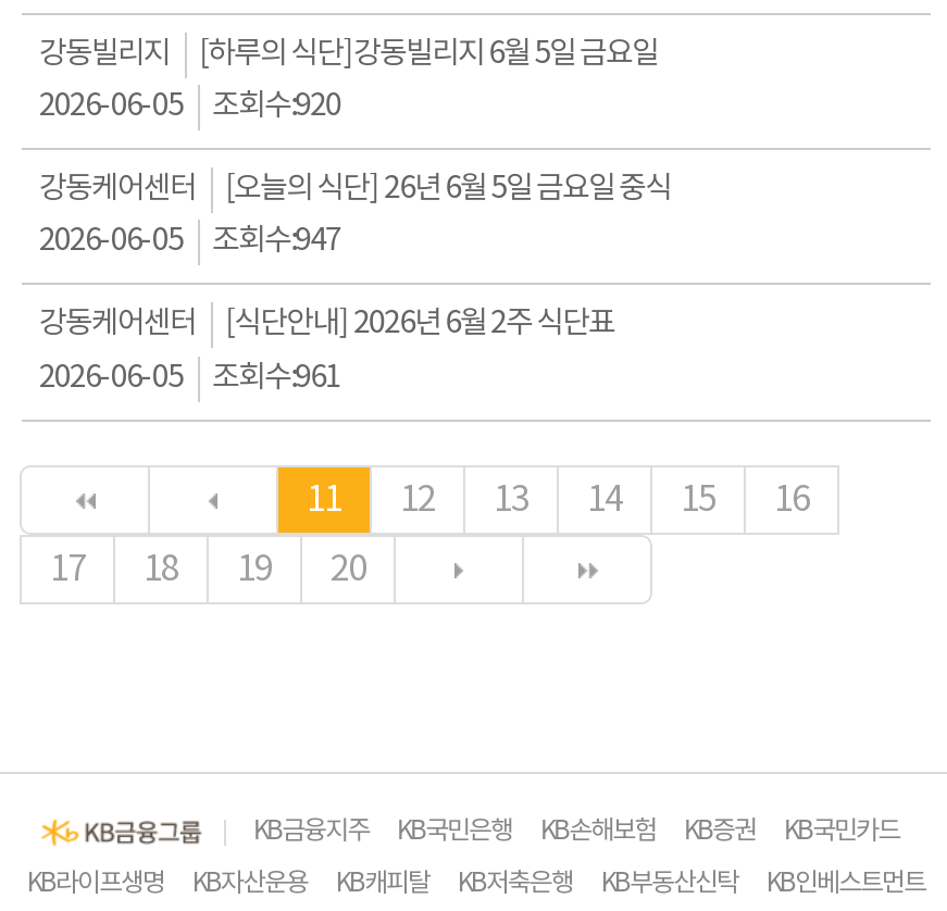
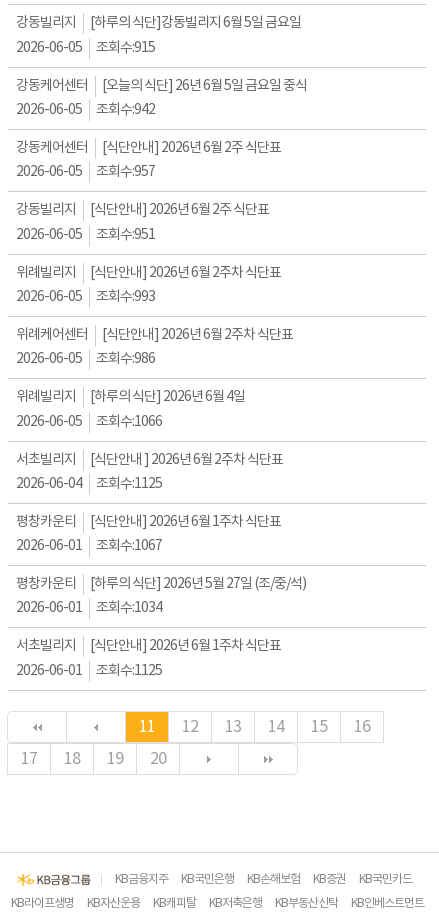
- 2026-06-05 조회수:920
+ 2026-06-05 조회수:915

- 2026-06-05 조회수:947
+ 2026-06-05 조회수:942

- 조회수:961
+ 조회수:957
+ 강동빌리지
+ [식단안내] 2026년 6월 2주 식단표
+ 2026-06-05
+ 조회수:951
+ 위례빌리지
+ [식단안내] 2026년 6월 2주차 식단표
+ 2026-06-05
+ 조회수:993
+ 위례케어센터
+ [식단안내] 2026년 6월 2주차 식단표
+ 2026-06-05
+ 조회수:986
+ 위례빌리지
+ [하루의 식단] 2026년 6월 4일
+ 2026-06-05
+ 조회수:1066
+ 서초빌리지
+ [식단안내 ] 2026년 6월 2주차 식단표
+ 2026-06-04
+ 조회수:1125
+ 평창카운티
+ [식단안내] 2026년 6월 1주차 식단표
+ 2026-06-01
+ 조회수:1067
+ 평창카운티
+ [하루의 식단] 2026년 5월 27일 (조/중/석)
+ 2026-06-01
+ 조회수:1034
+ 서초빌리지
+ [식단안내] 2026년 6월 1주차 식단표
+ 2026-06-01
+ 조회수:1125
